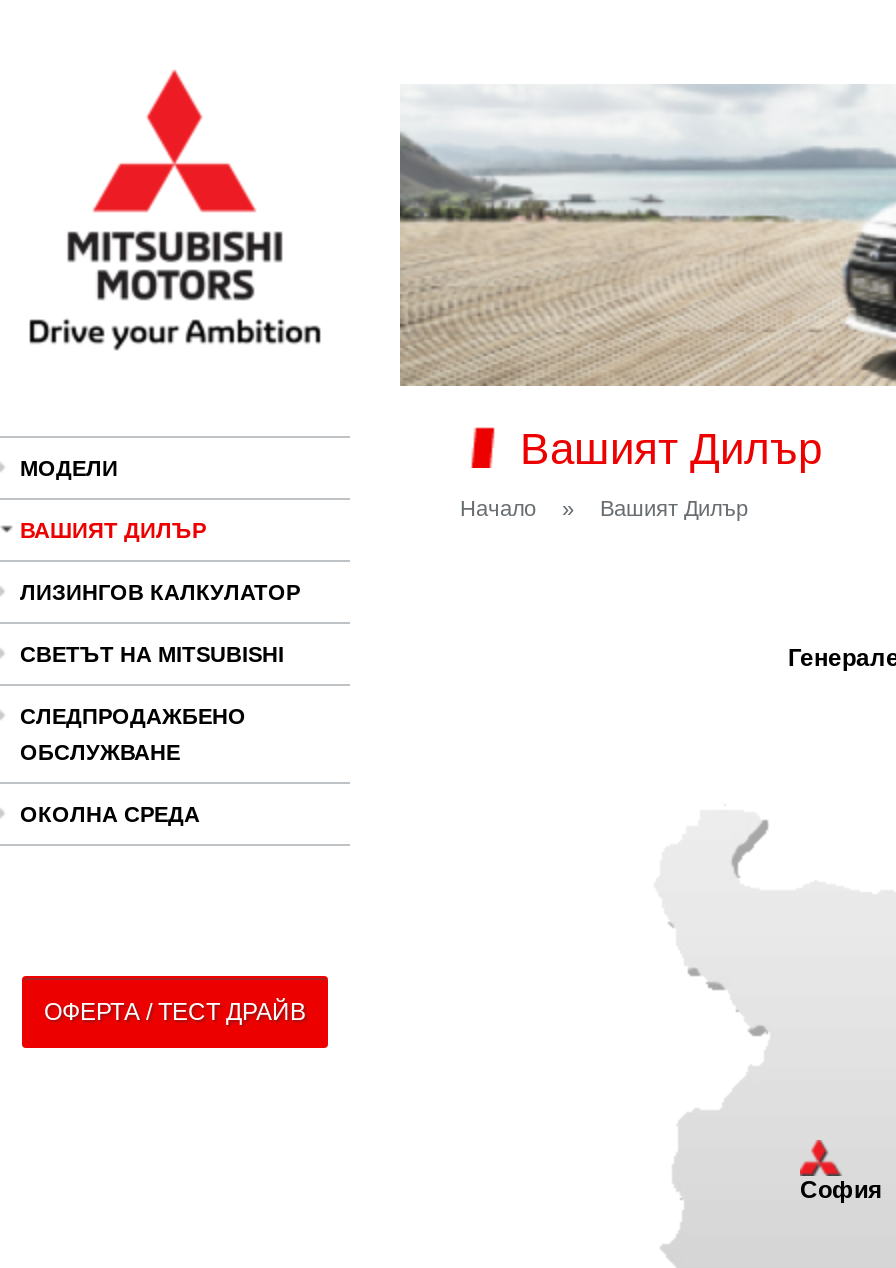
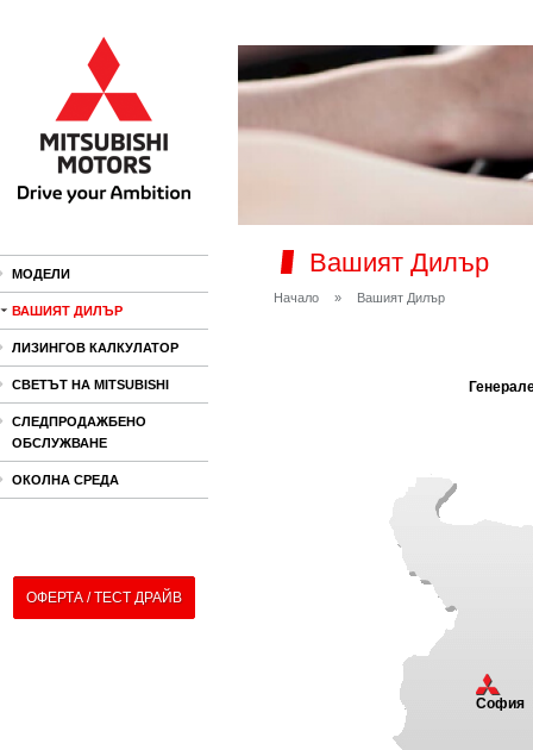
- [image]
+ [image]
